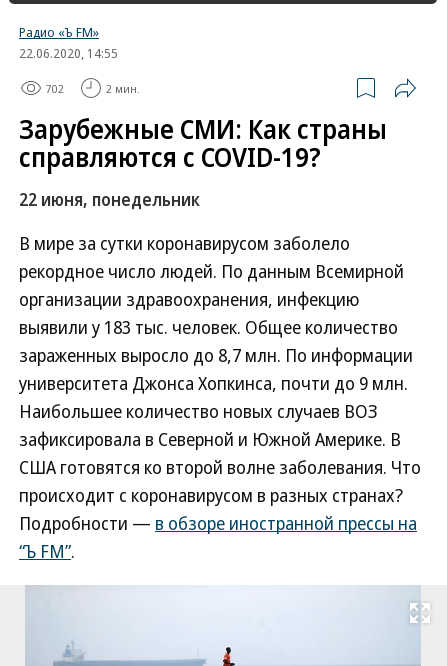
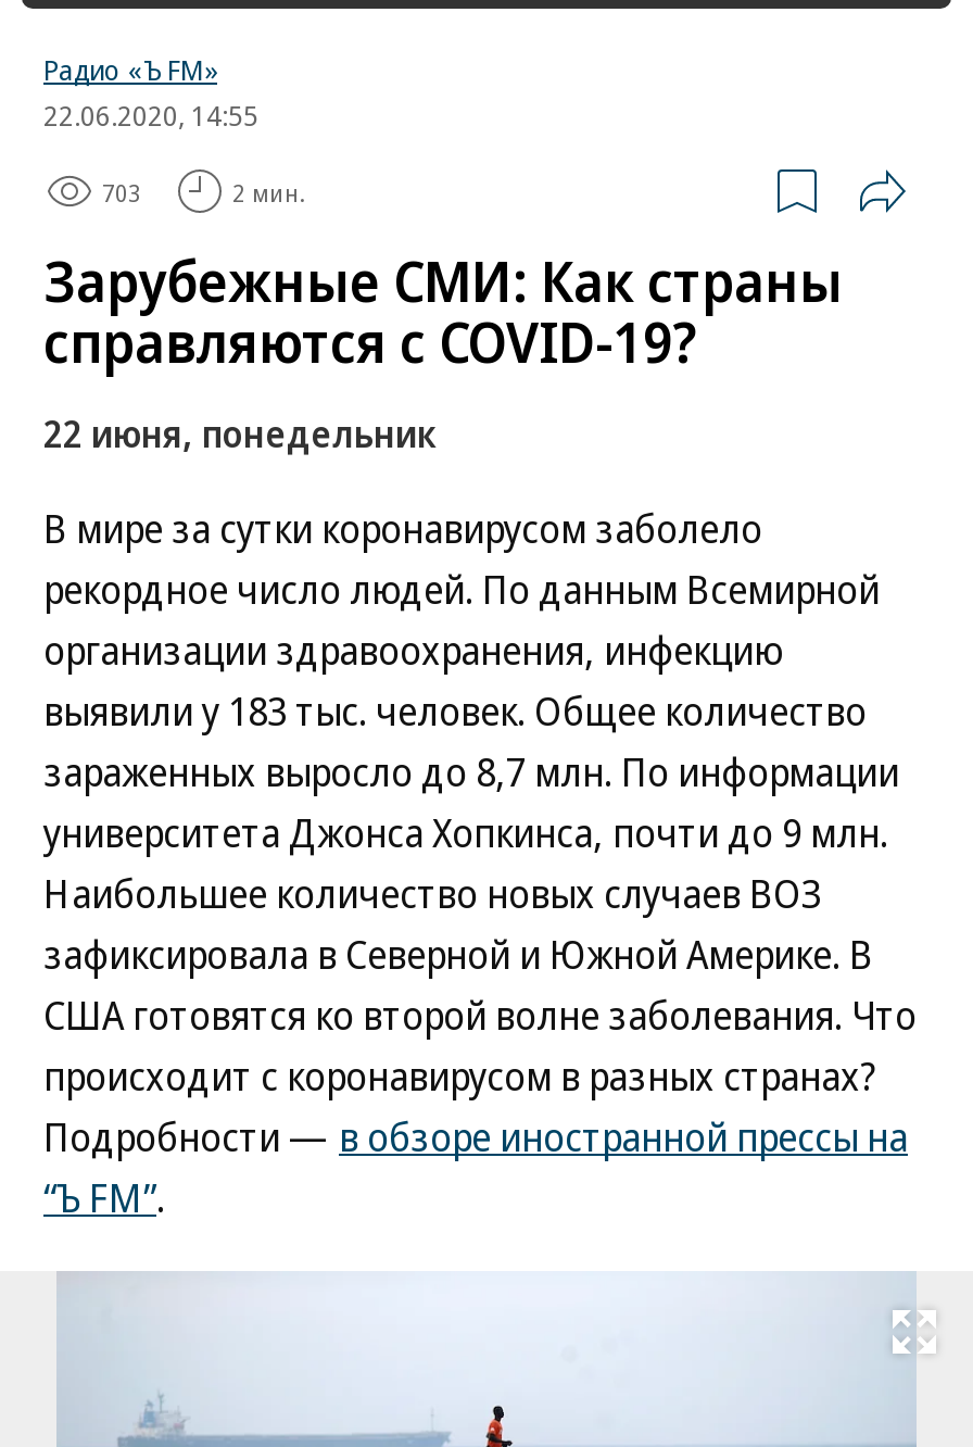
- 702
+ 703
